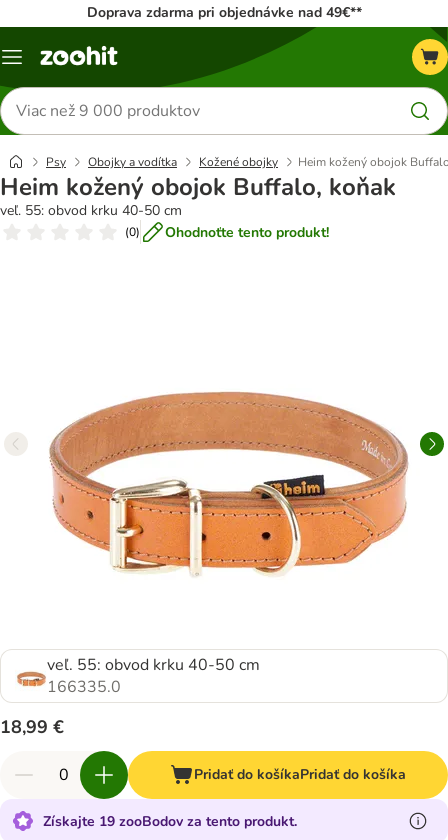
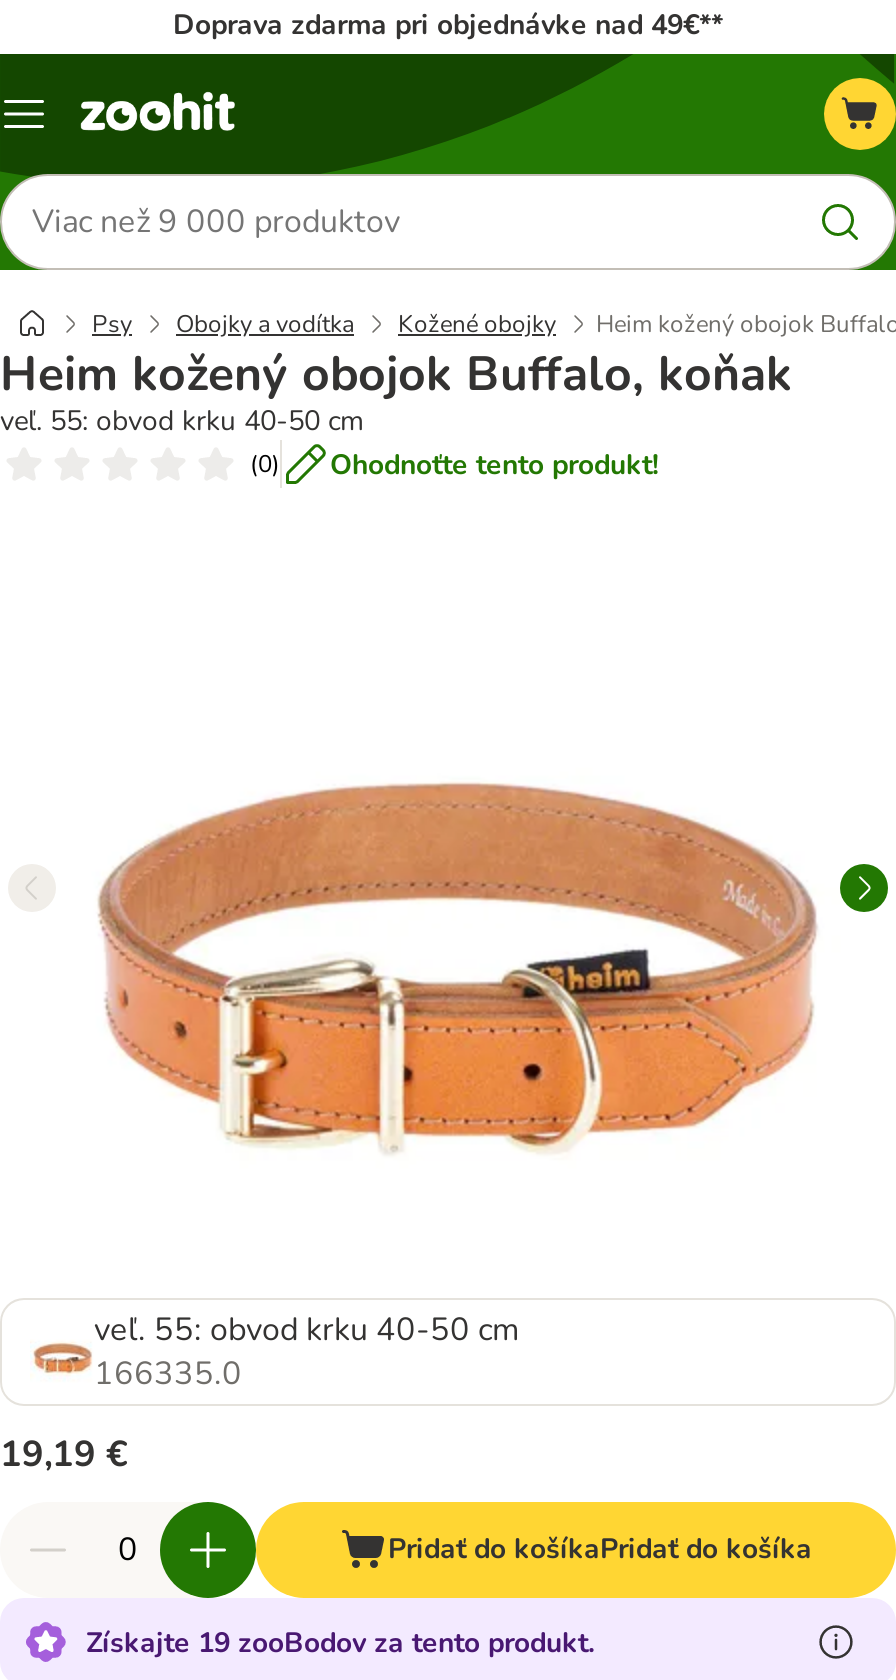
- 18,99 €
+ 19,19 €
